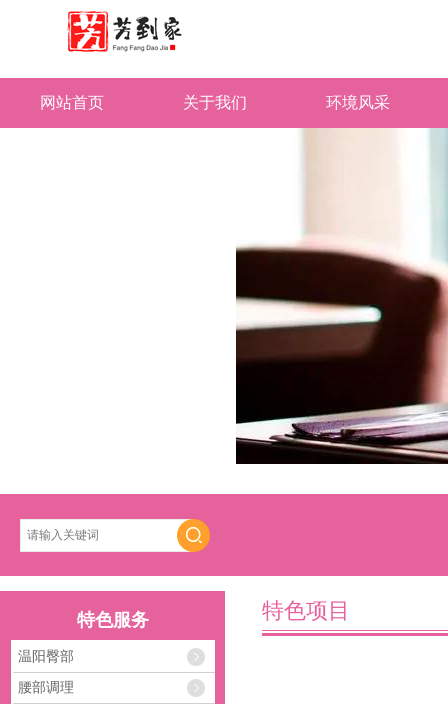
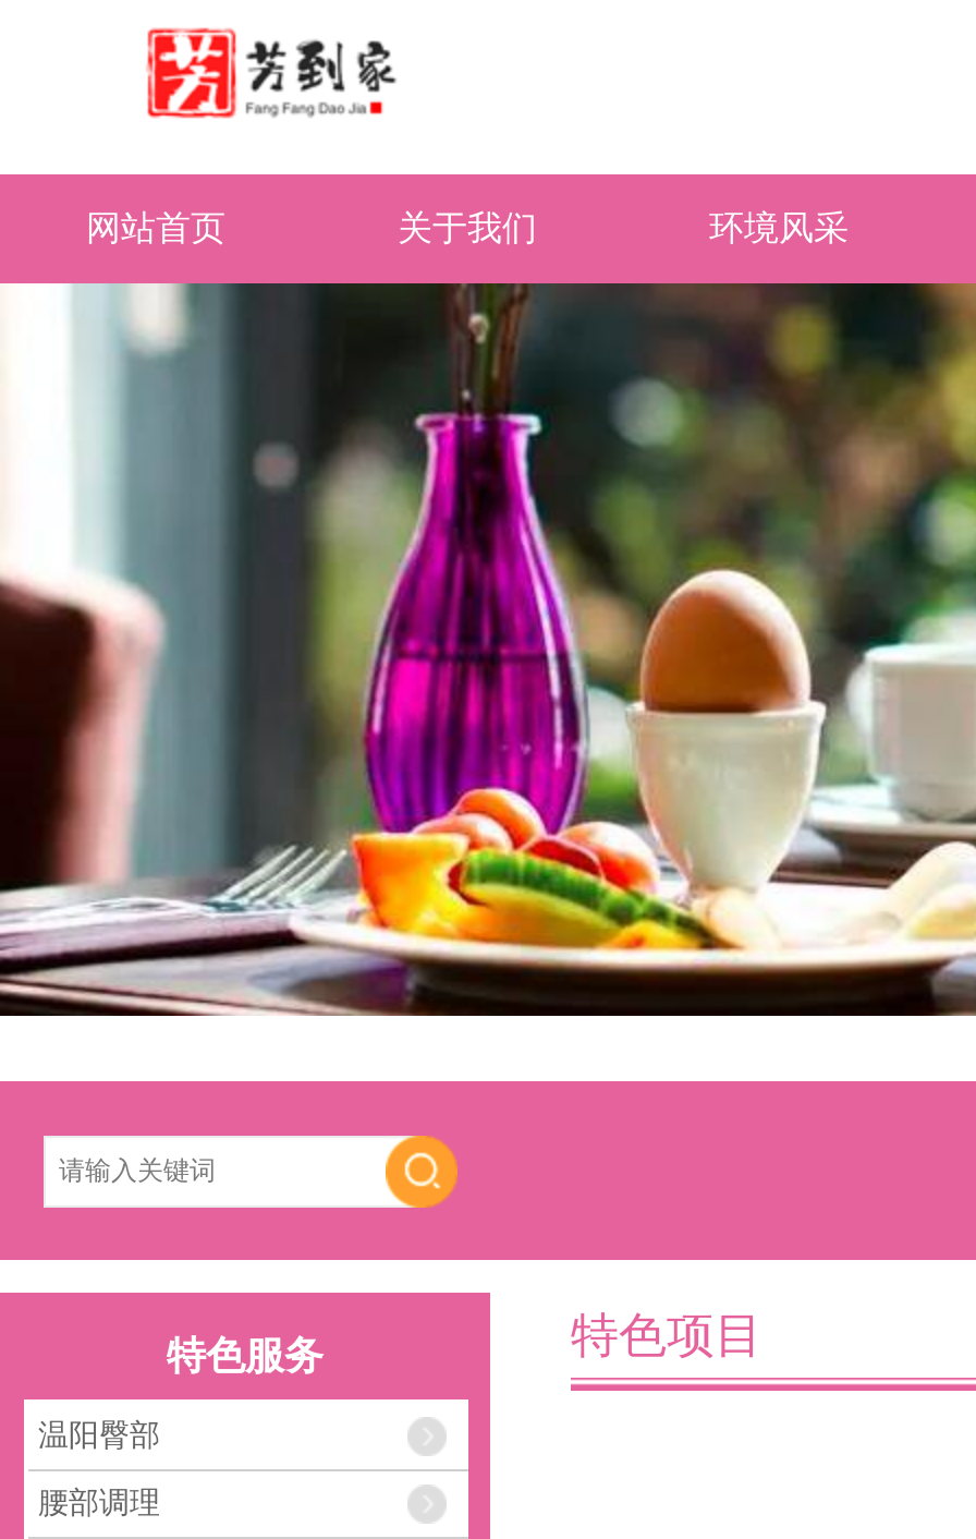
- [image]
+ [image]
